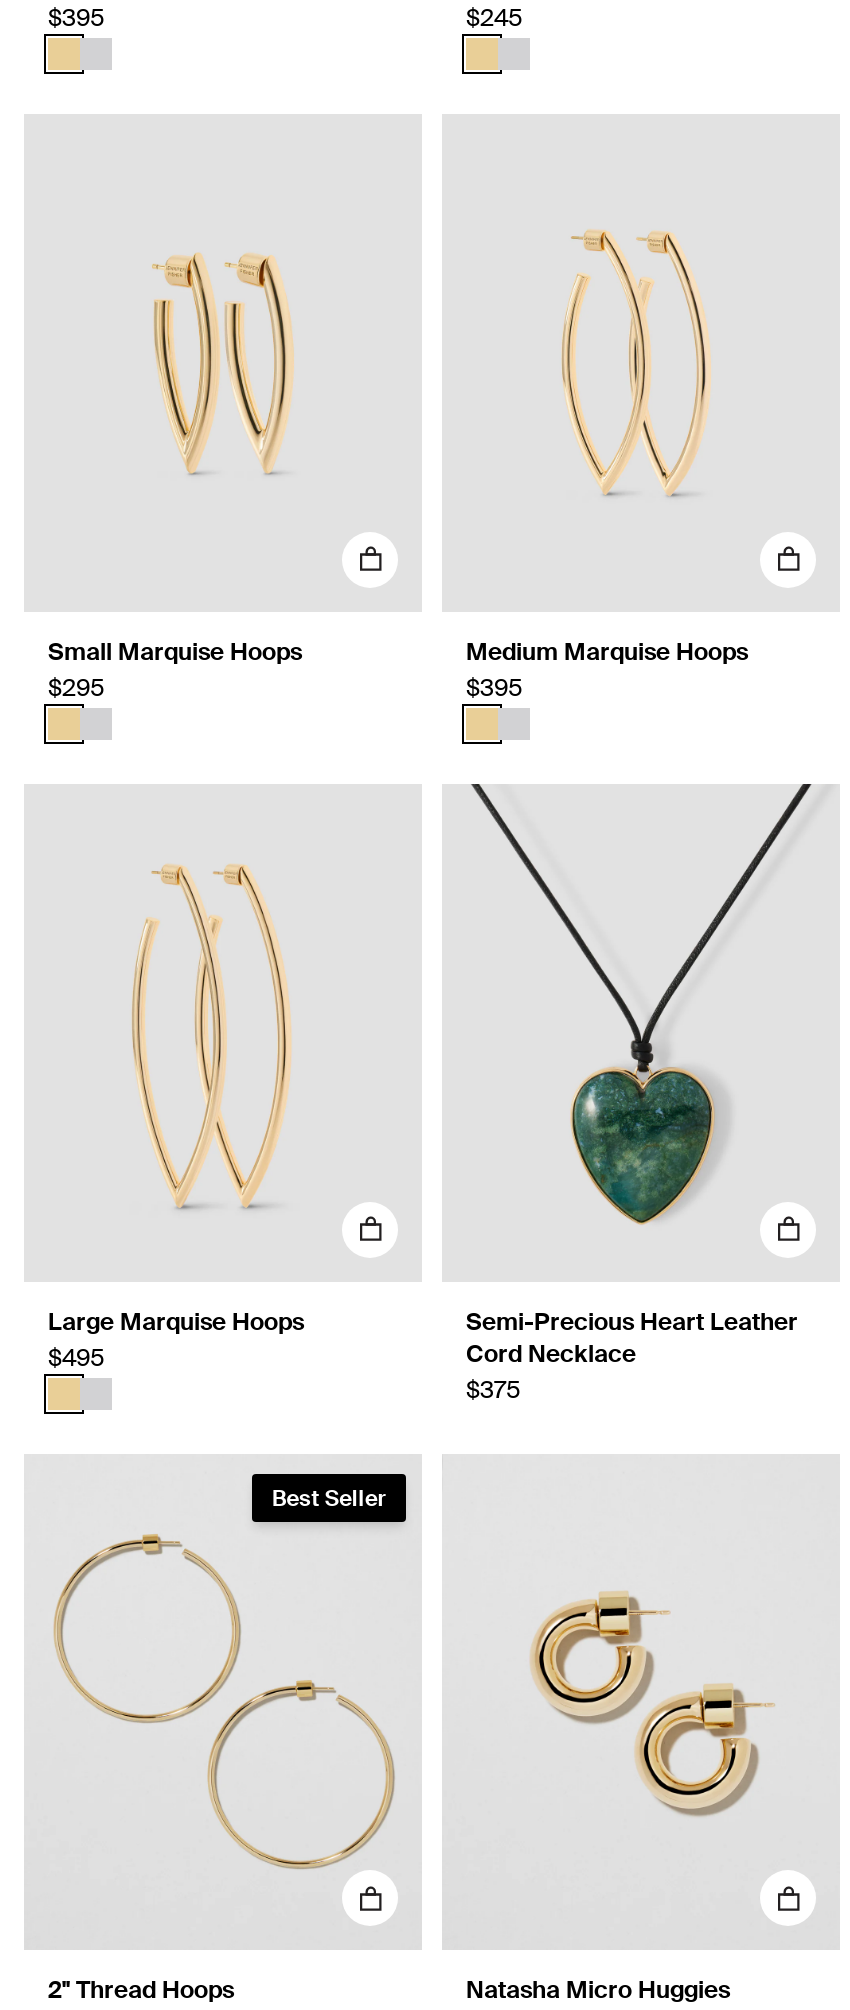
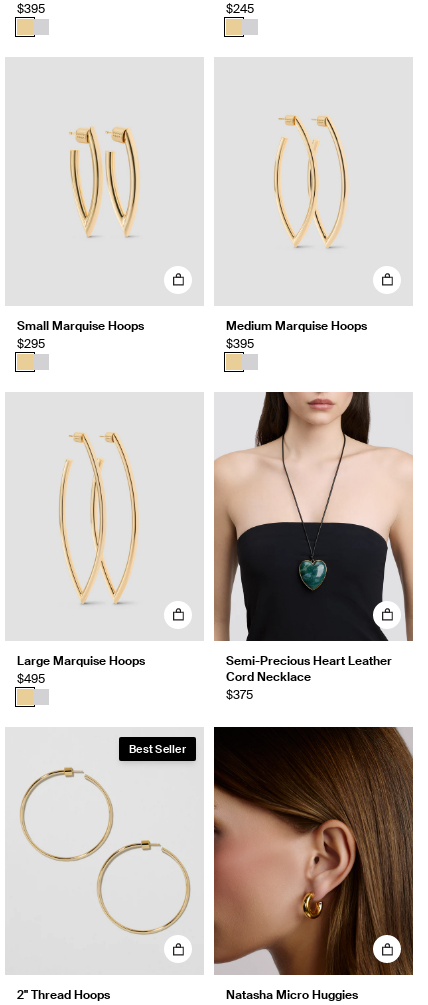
- [image]
+ [image]

- [image]
+ [image]
